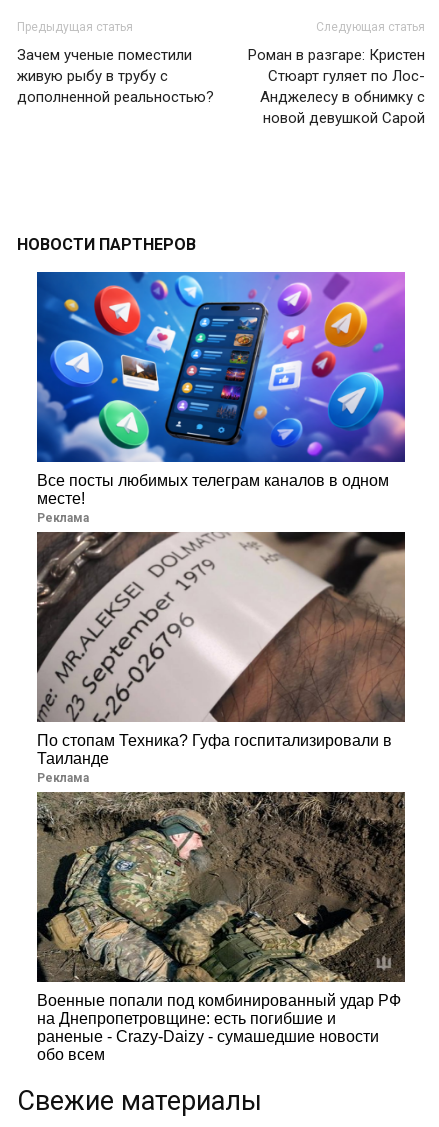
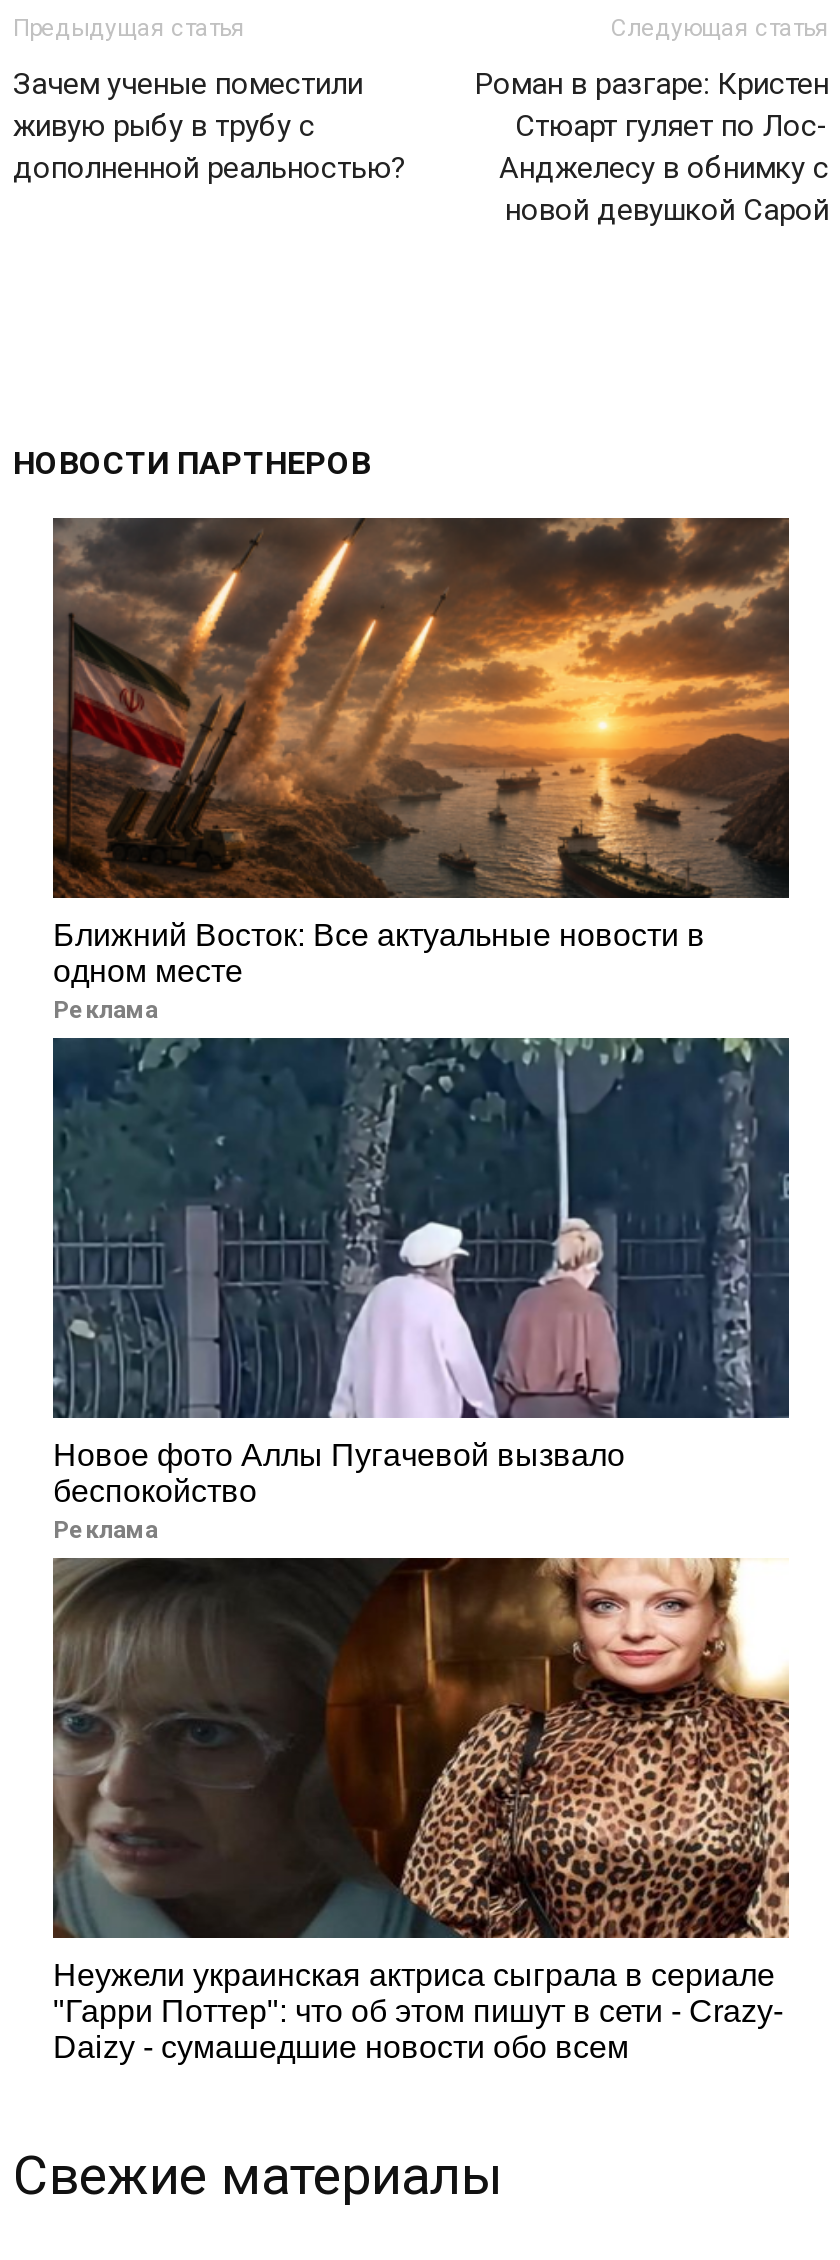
- [image]
- Все посты любимых телеграм каналов в одном
- месте!
+ [image]
+ Ближний Восток: Все актуальные новости в
+ одном месте

- [image]
- По стопам Техника? Гуфа госпитализировали в
- Таиланде
+ [image]
+ Новое фото Аллы Пугачевой вызвало
+ беспокойство

- [image]
- Военные попали под комбинированный удар РФ
- на Днепропетровщине: есть погибшие и
- раненые - Crazy-Daizy - сумашедшие новости
- обо всем
+ [image]
+ Неужели украинская актриса сыграла в сериале
+ "Гарри Поттер": что об этом пишут в сети - Crazy-
+ Daizy - сумашедшие новости обо всем
